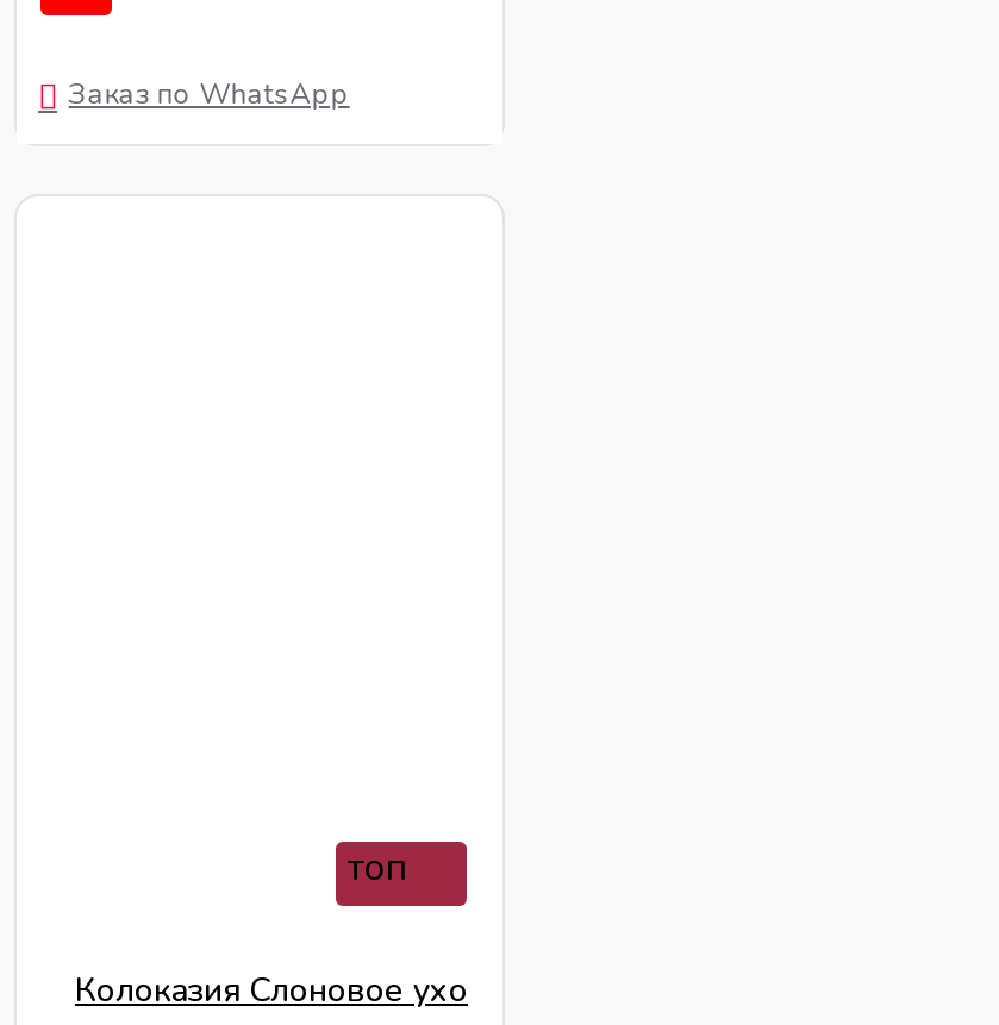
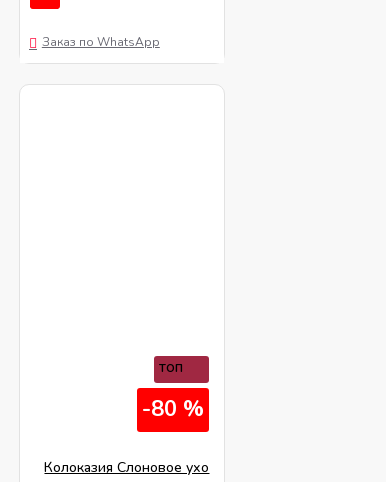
+ -80 %
